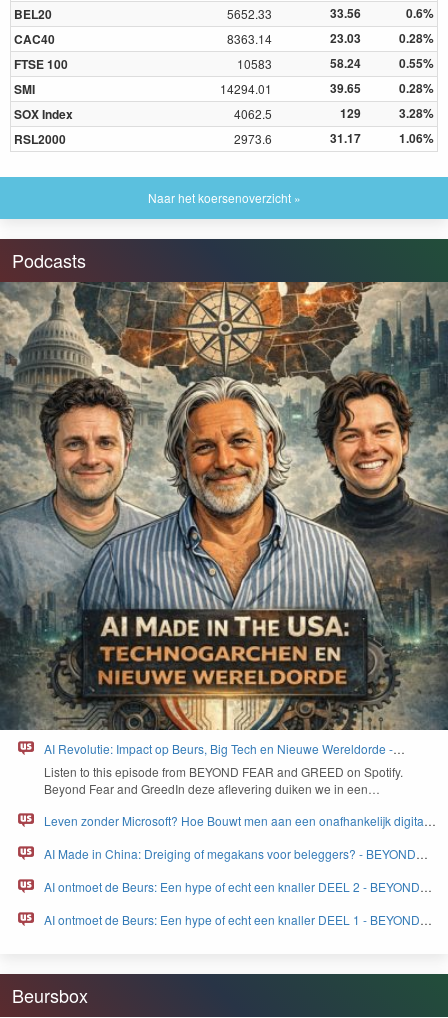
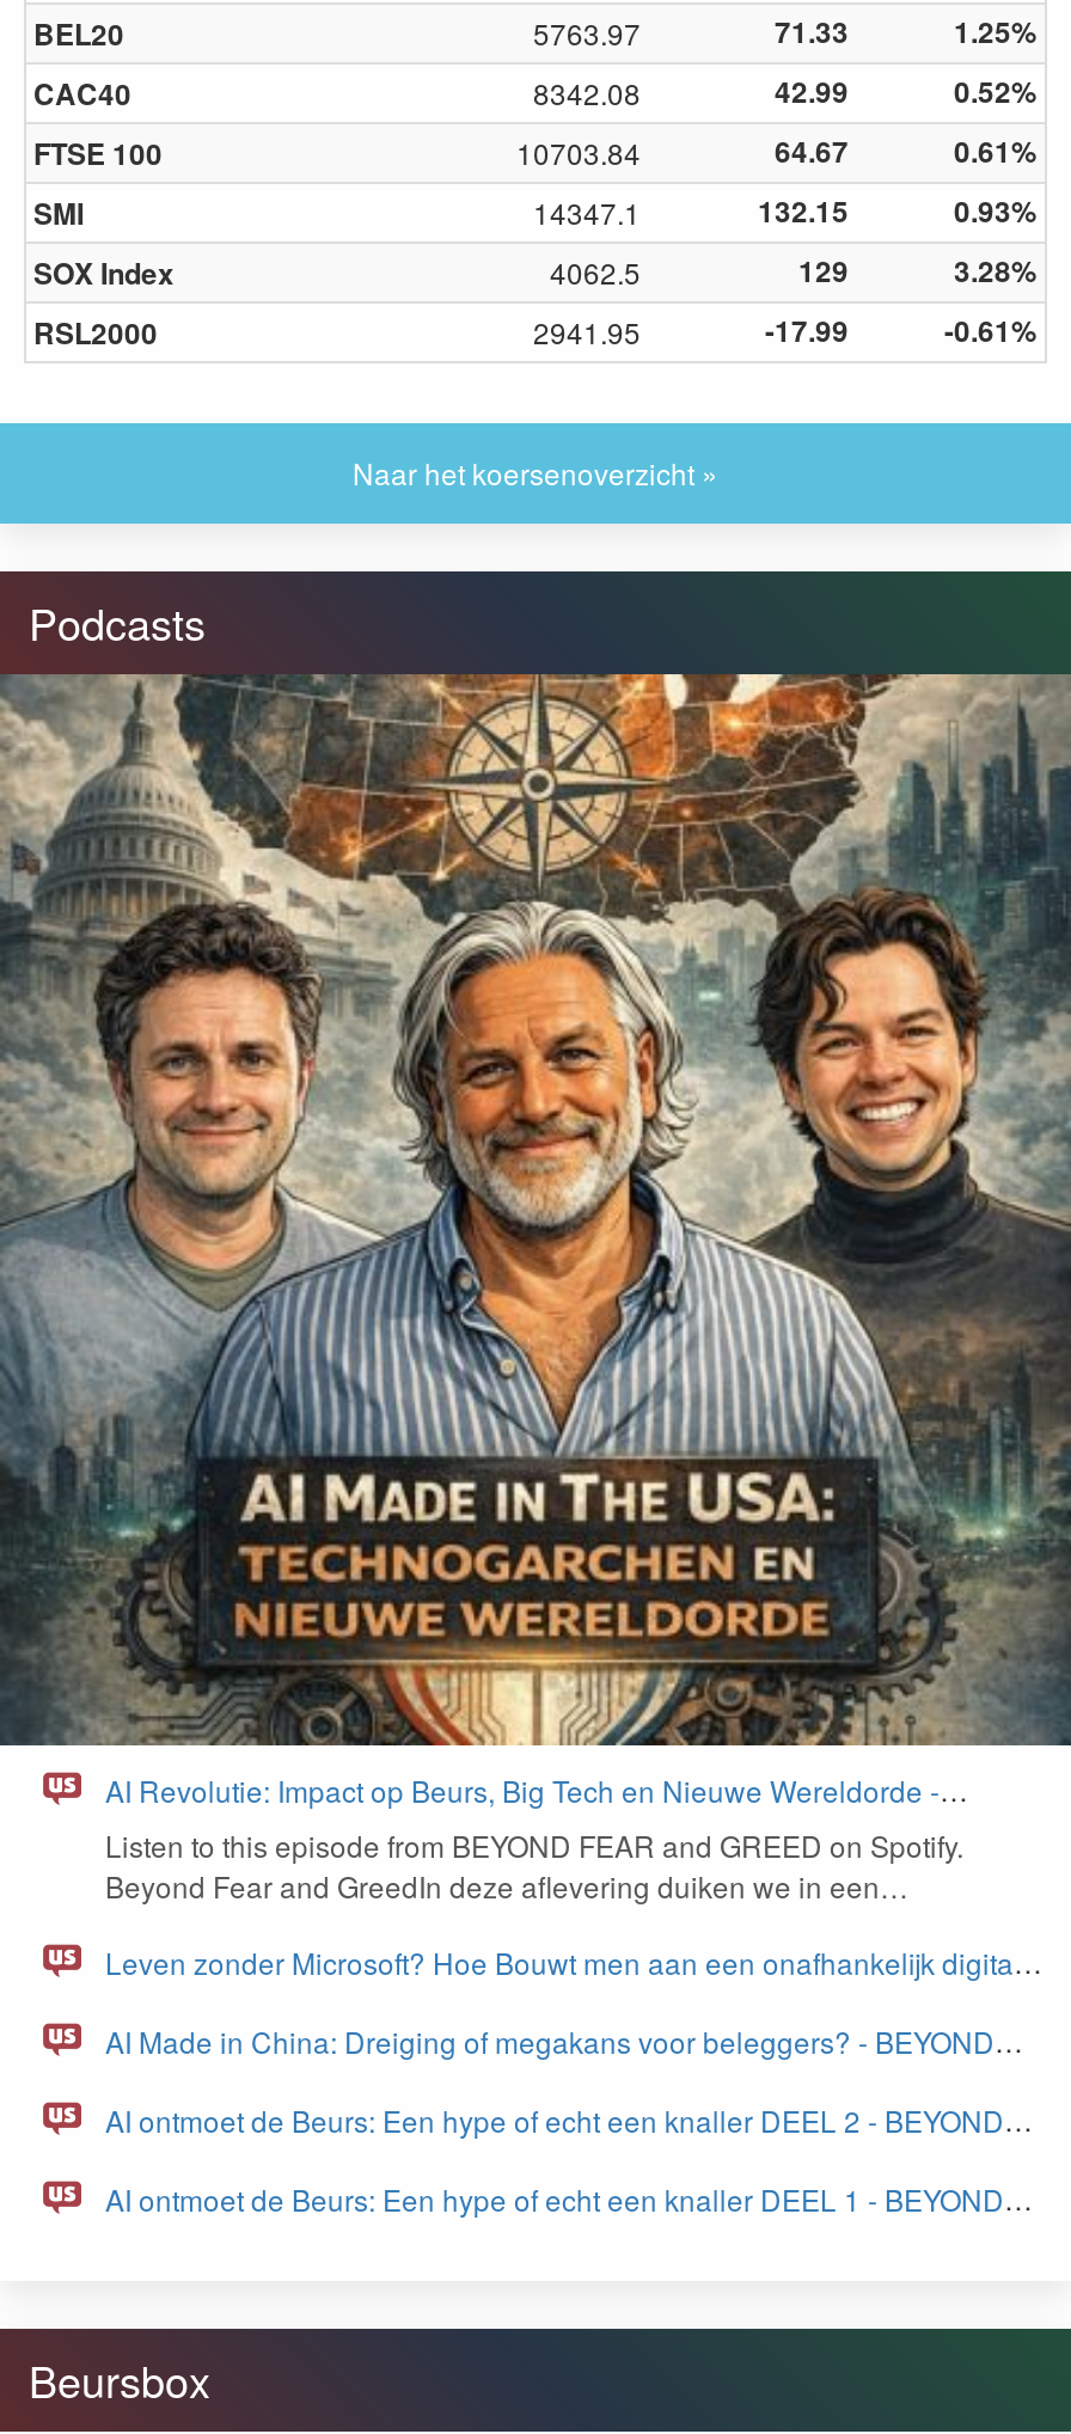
- 5652.33
+ 5763.97

- 33.56
+ 71.33

- 0.6%
+ 1.25%

- 8363.14
+ 8342.08

- 23.03
+ 42.99

- 0.28%
+ 0.52%

- 10583
+ 10703.84

- 58.24
+ 64.67

- 0.55%
+ 0.61%

- 14294.01
+ 14347.1

- 39.65
+ 132.15

- 0.28%
+ 0.93%

- 2973.6
+ 2941.95

- 31.17
+ -17.99

- 1.06%
+ -0.61%
